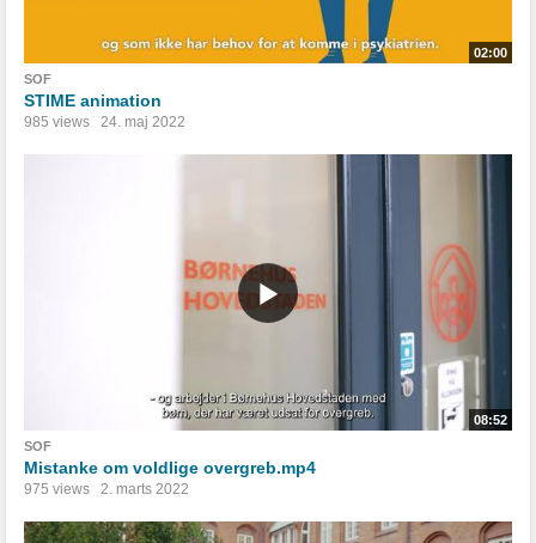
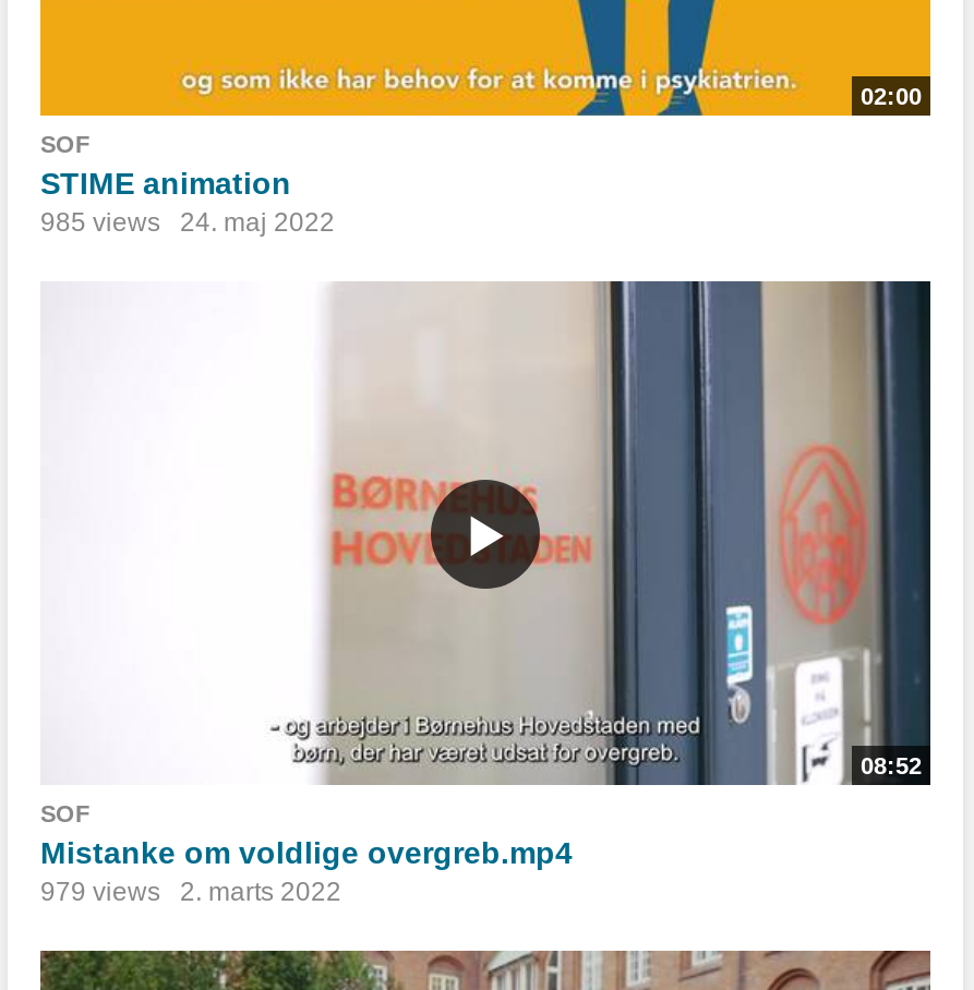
- 975 views 2. marts 2022
+ 979 views 2. marts 2022
